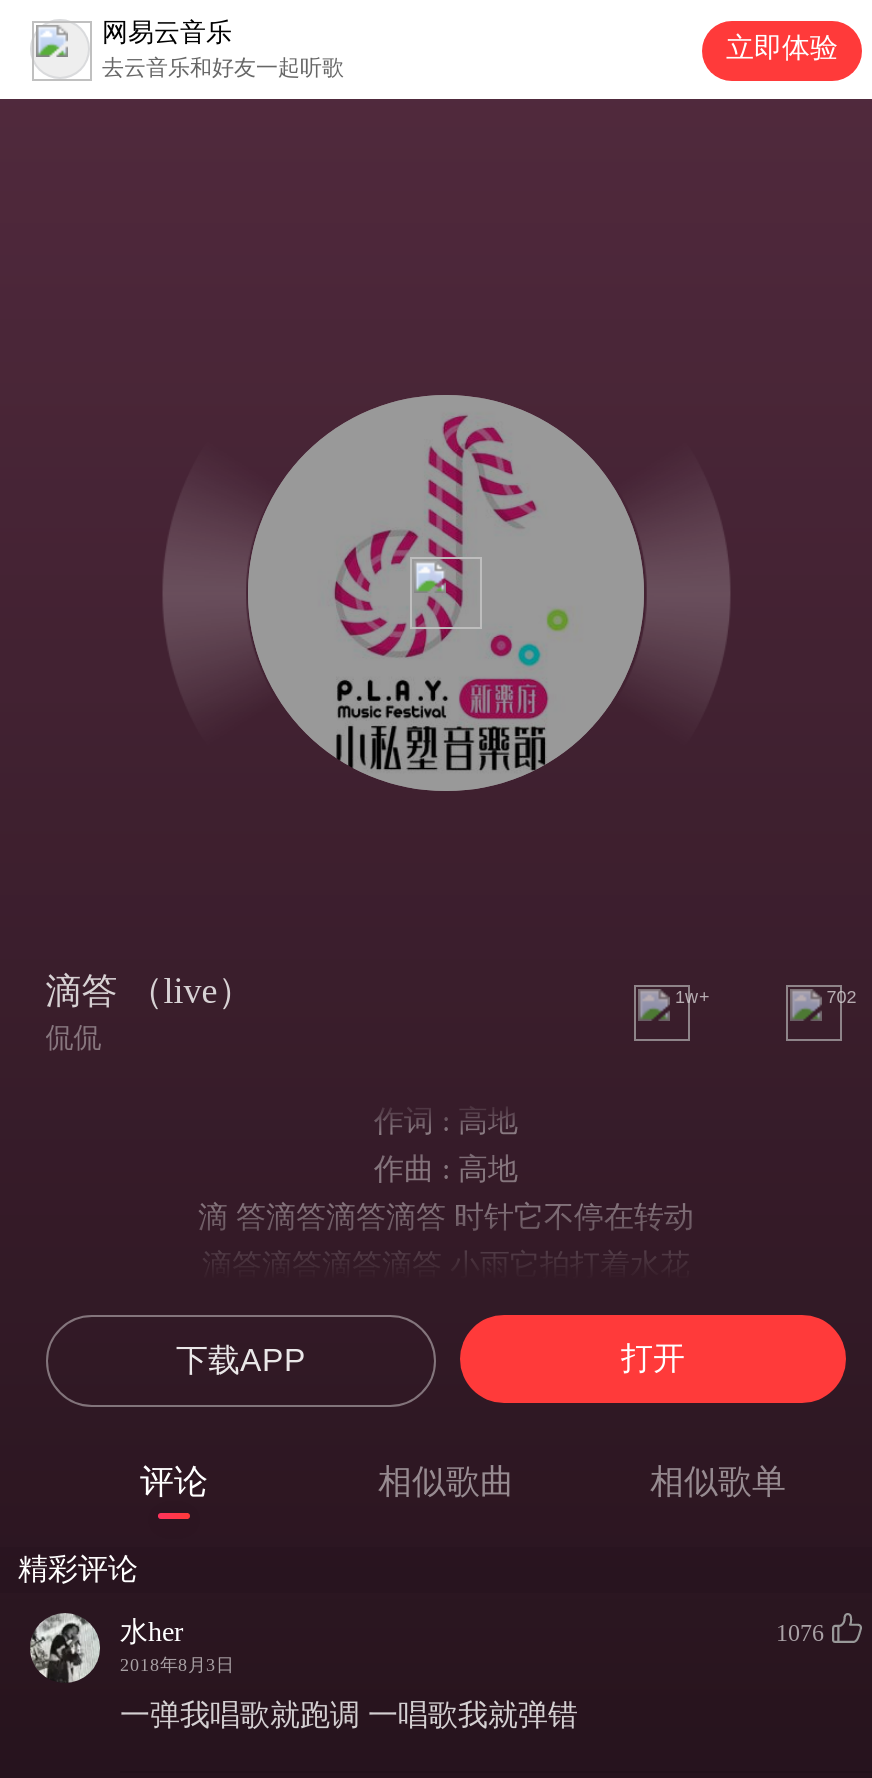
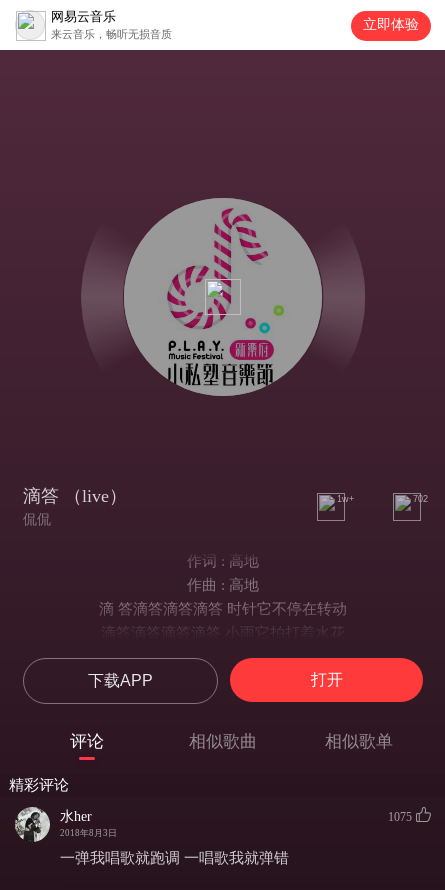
- 去云音乐和好友一起听歌
+ 来云音乐，畅听无损音质

- 1076
+ 1075
